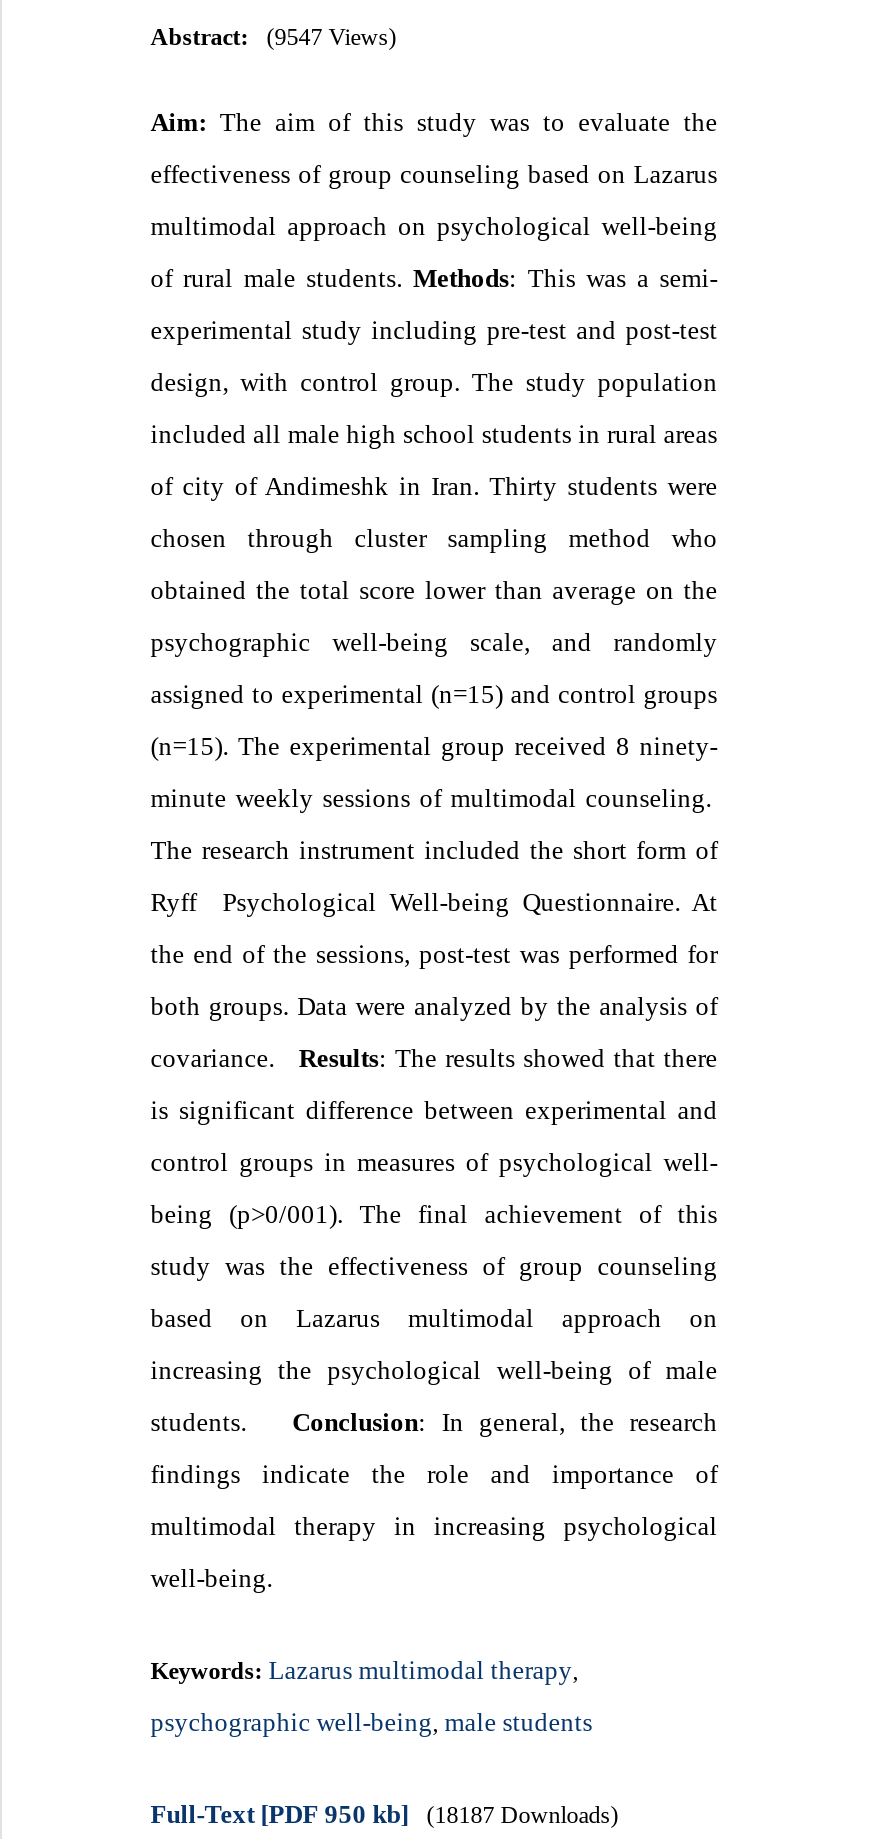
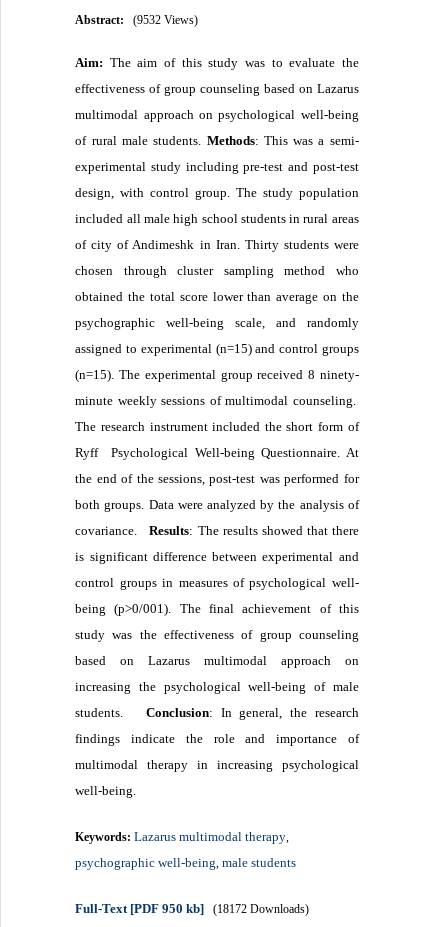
- Abstract: (9547 Views)
+ Abstract: (9532 Views)

- Full-Text [PDF 950 kb] (18187 Downloads)
+ Full-Text [PDF 950 kb] (18172 Downloads)
